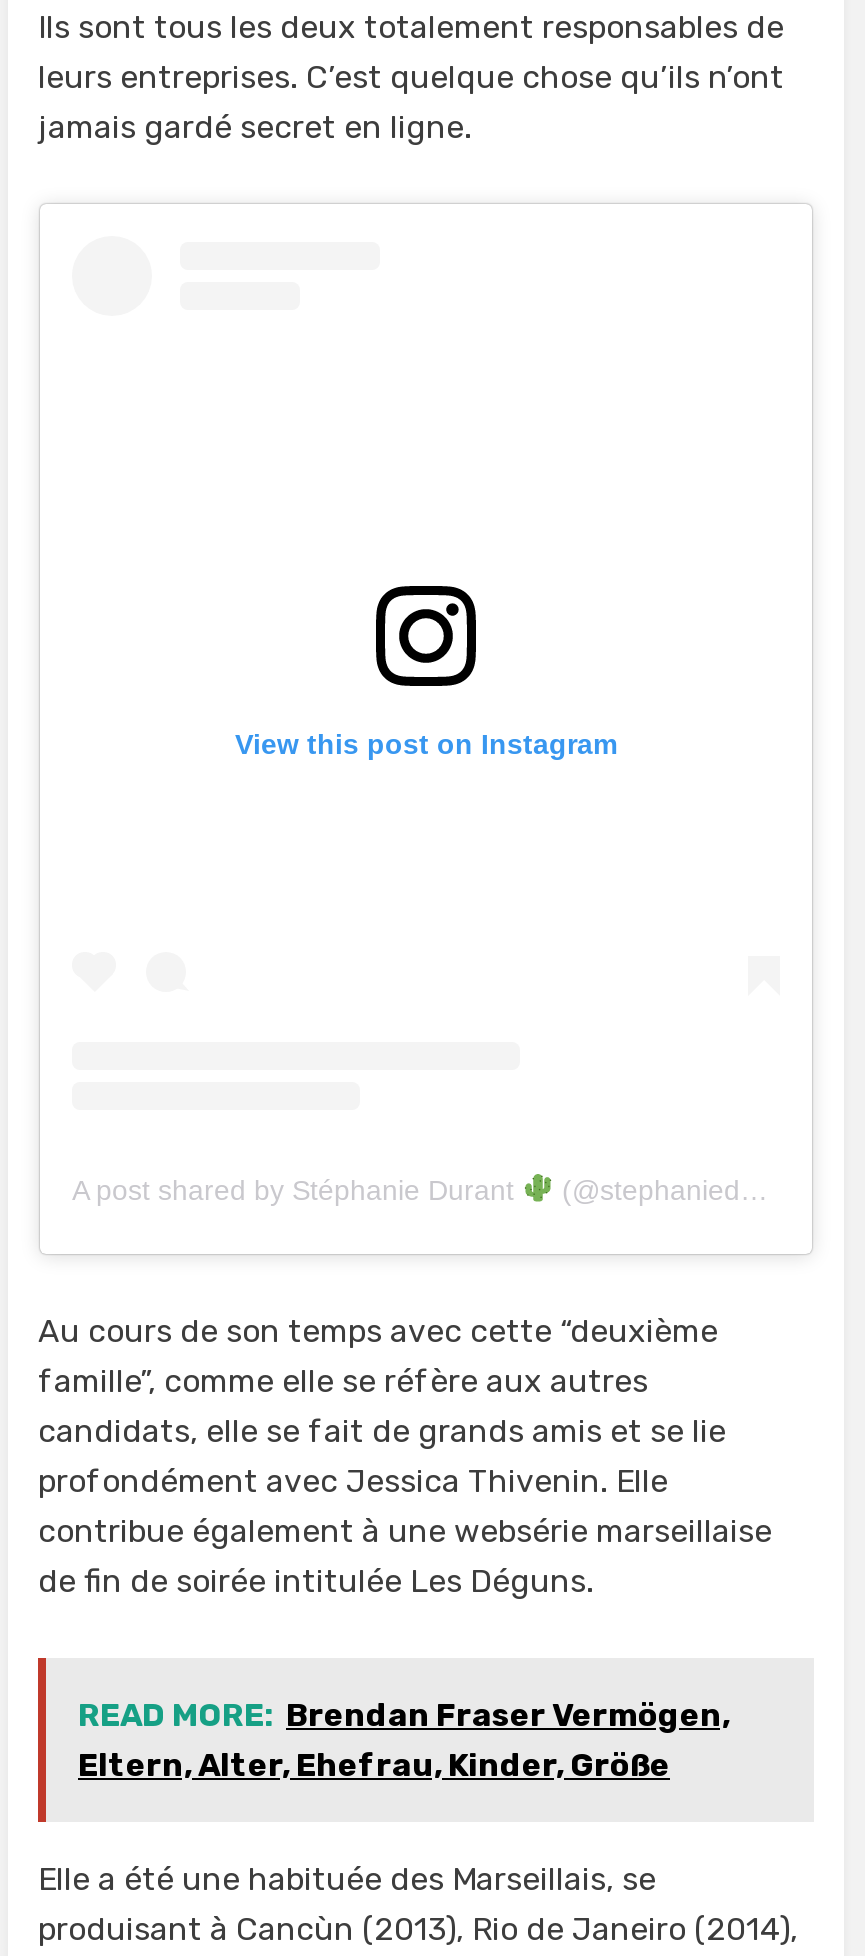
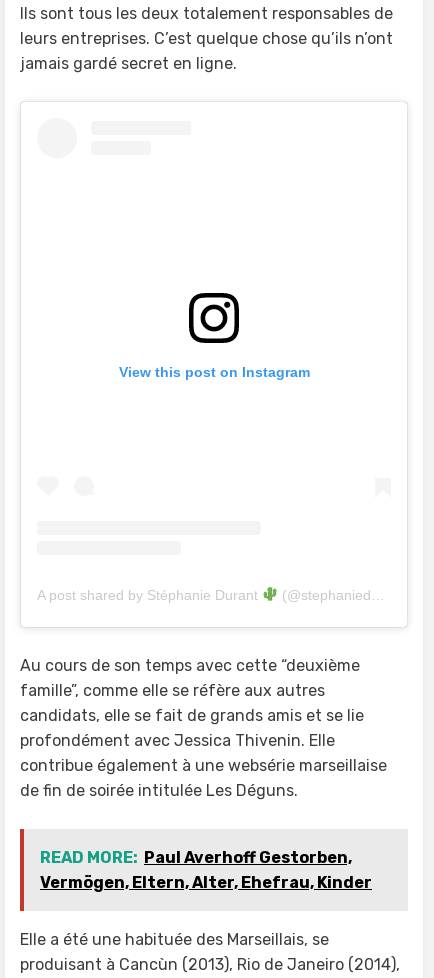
- READ MORE: Brendan Fraser Vermögen,
- Eltern, Alter, Ehefrau, Kinder, Größe
+ READ MORE: Paul Averhoff Gestorben,
+ Vermögen, Eltern, Alter, Ehefrau, Kinder
